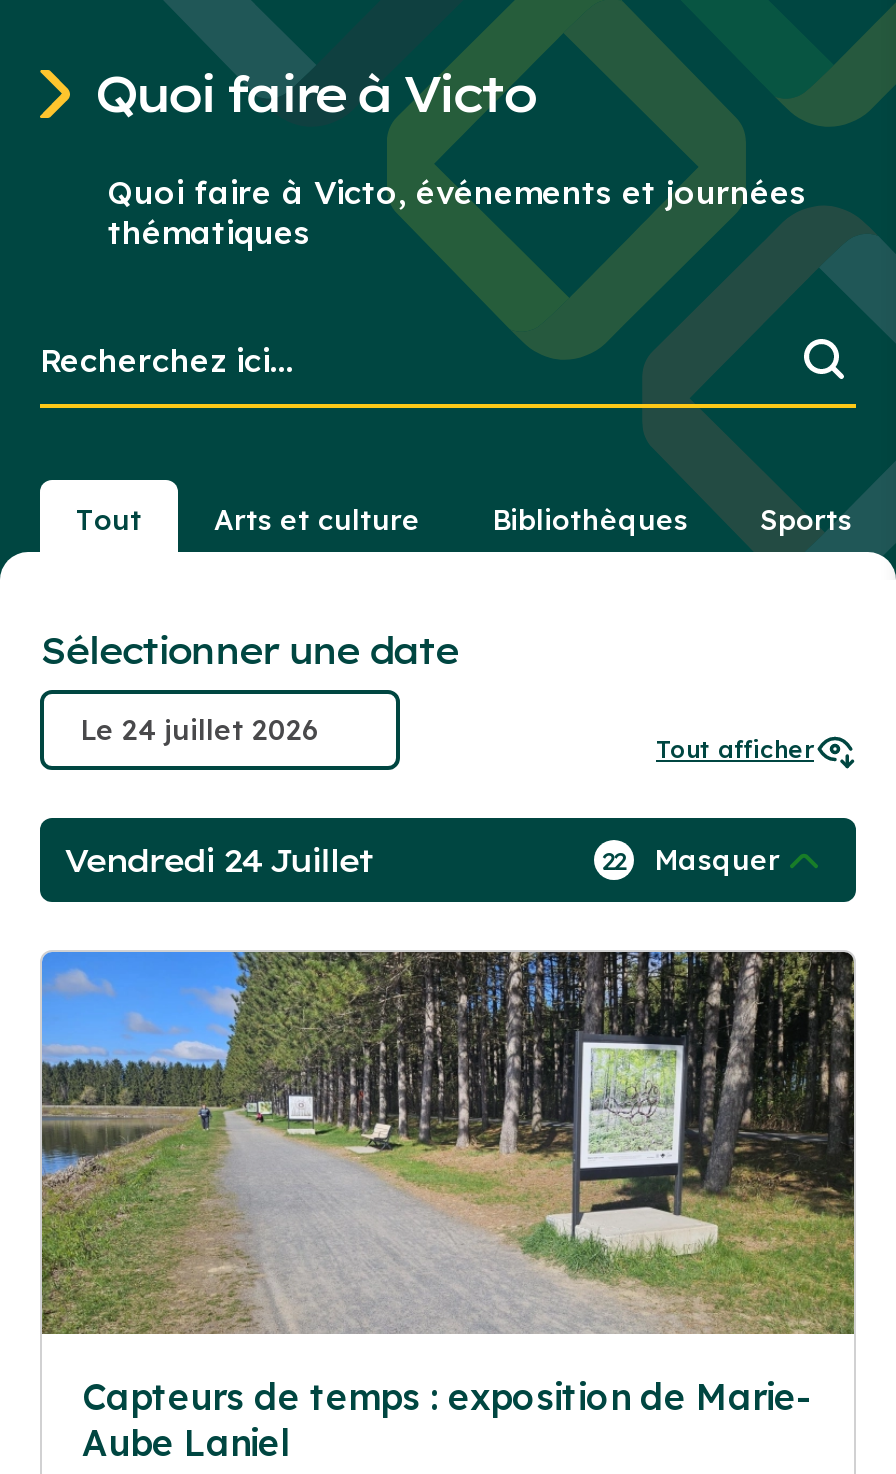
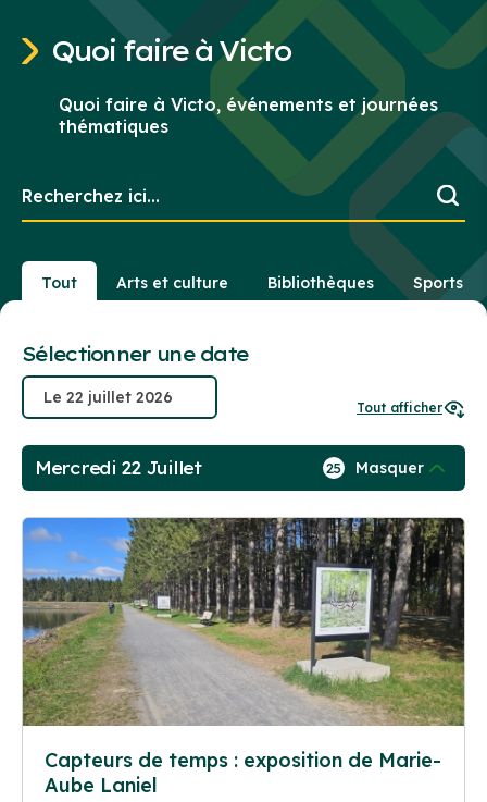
- Vendredi 24 Juillet
+ Mercredi 22 Juillet

- 22 Masquer
+ 25 Masquer
